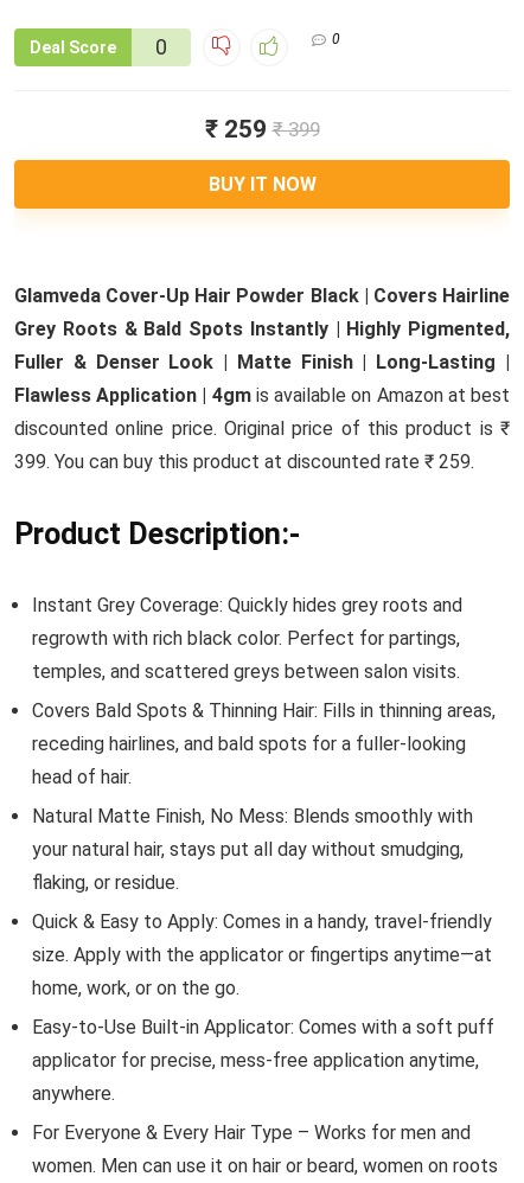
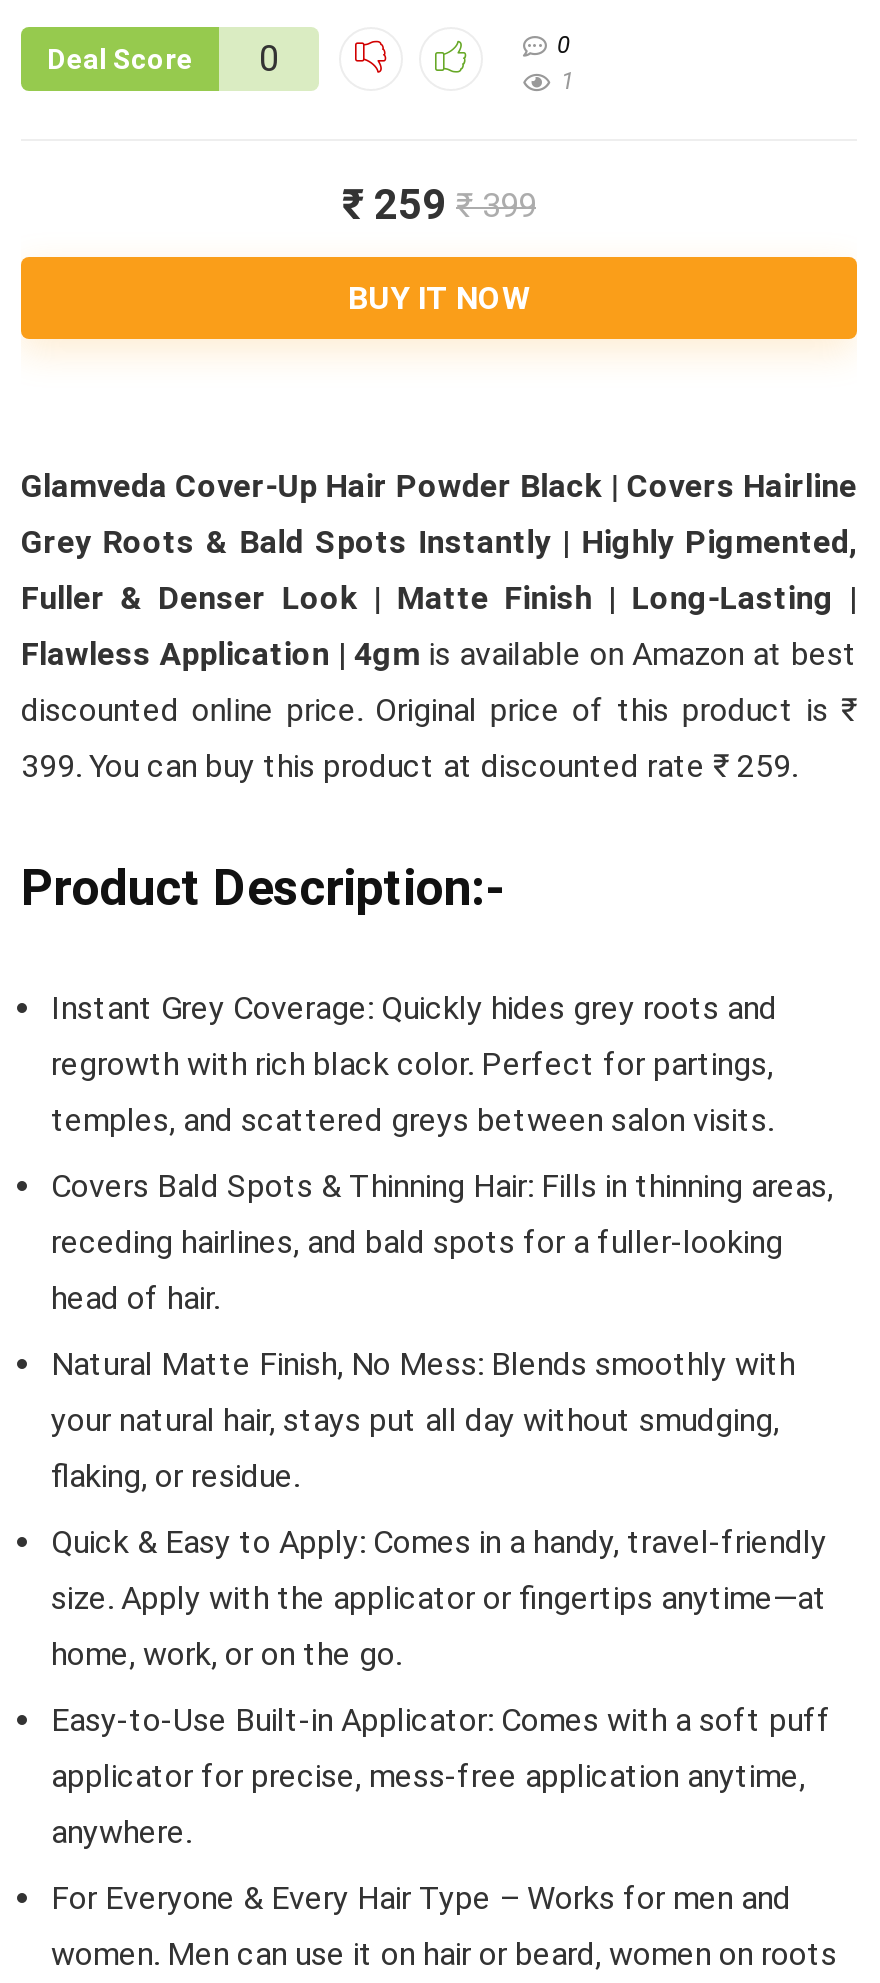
+ 1
